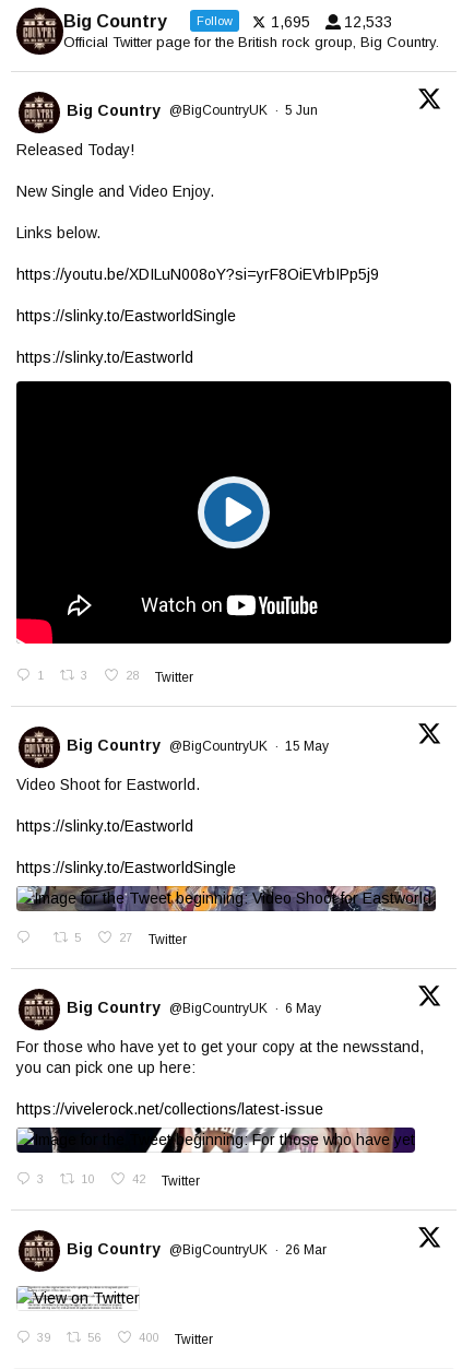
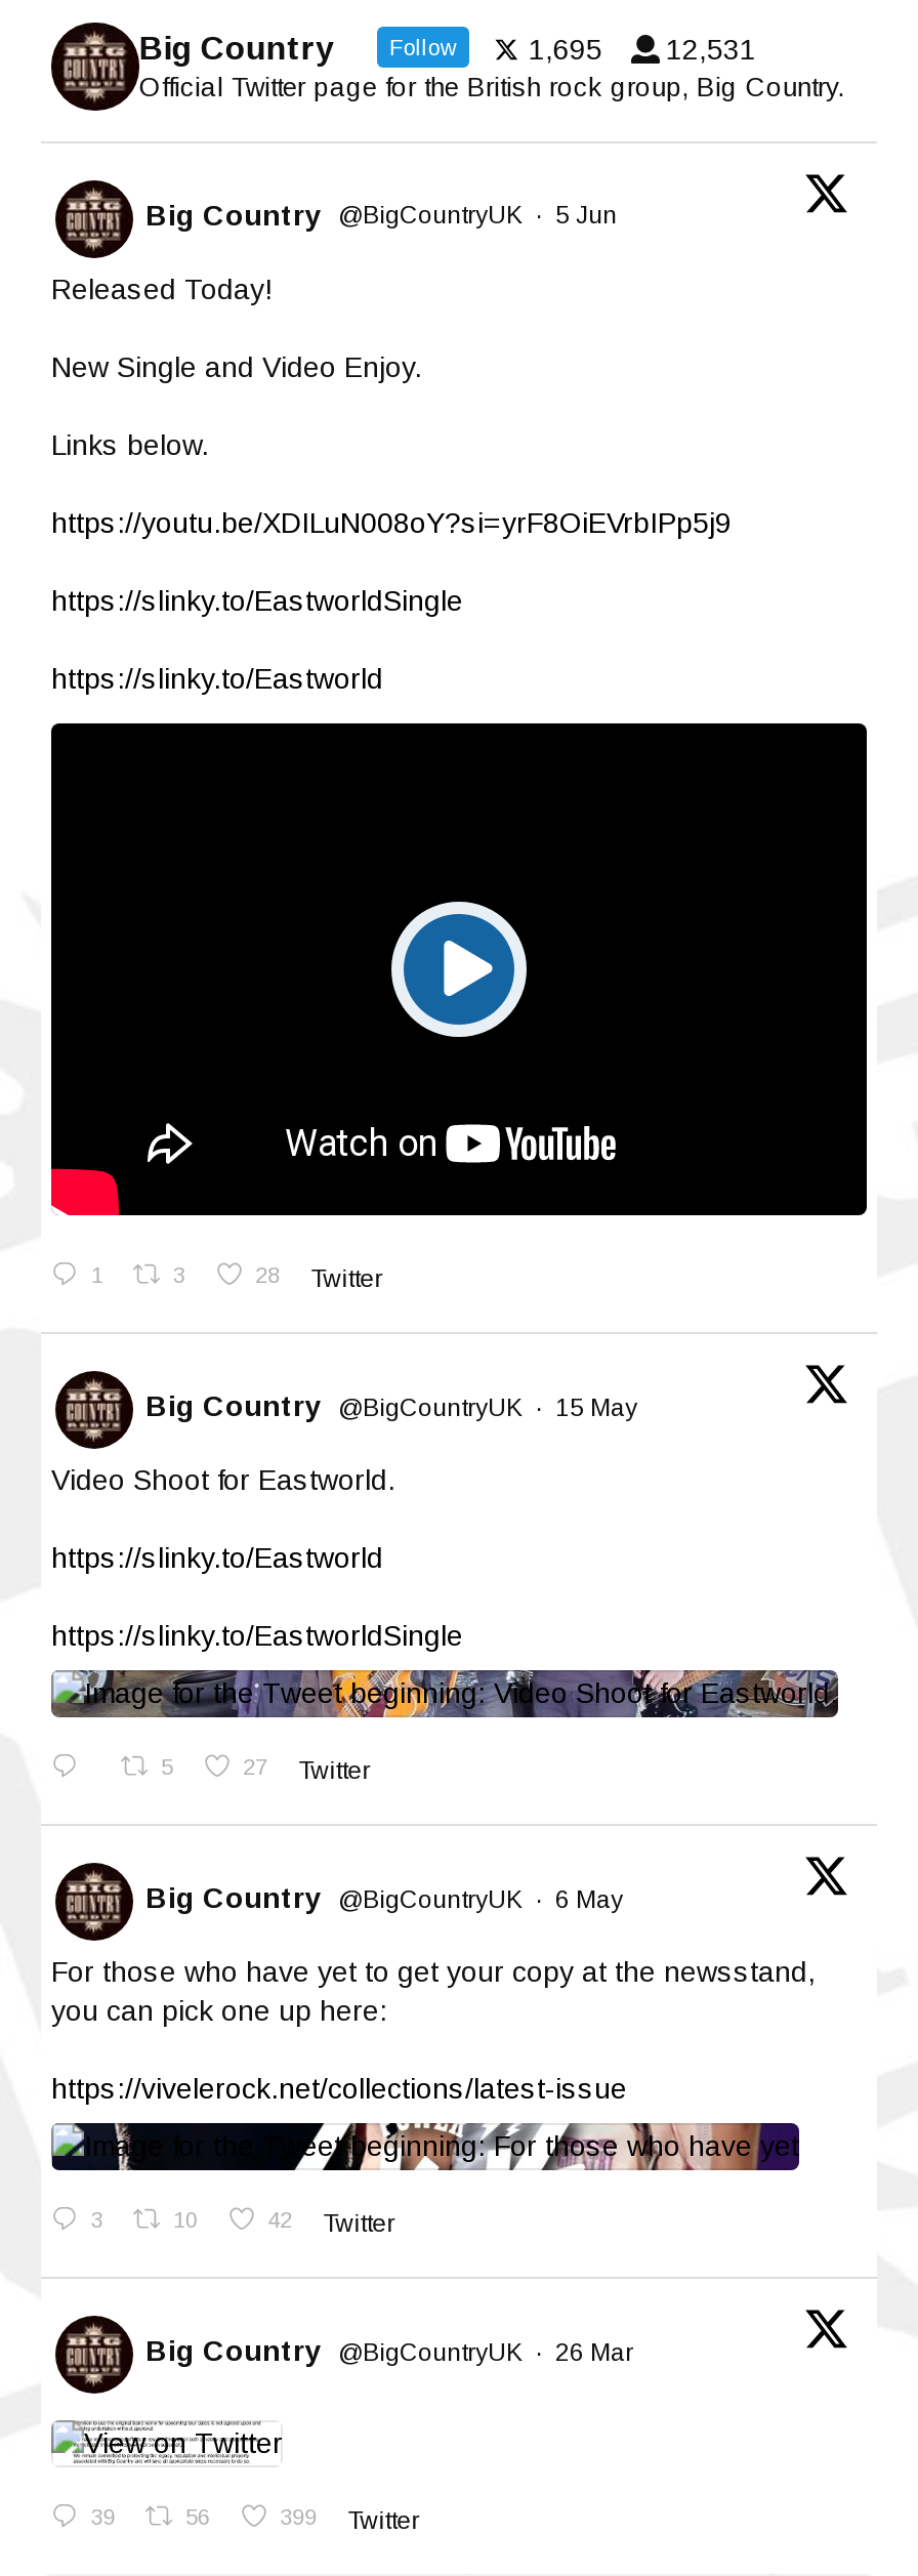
- 1,695 12,533
+ 1,695 12,531

- 400 Twitter
+ 399 Twitter
